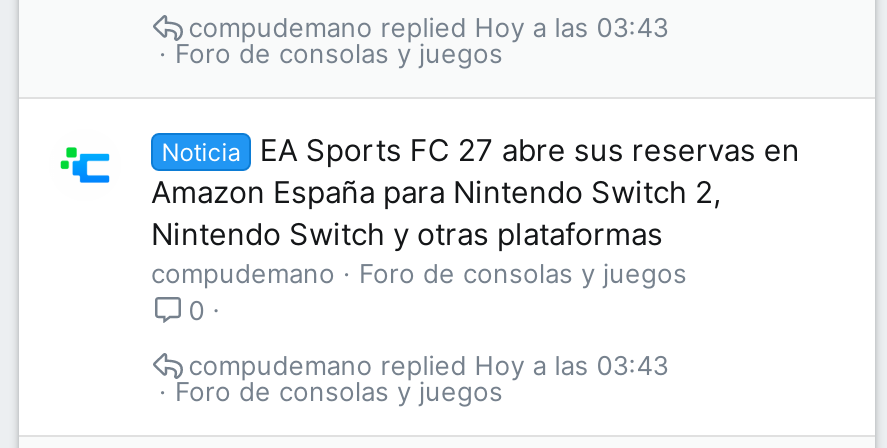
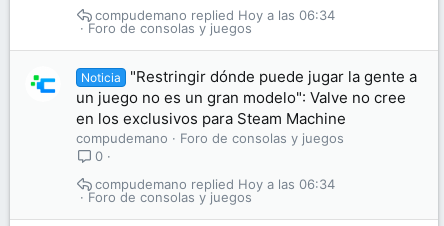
- Hoy a las 03:43
+ Hoy a las 06:34

- EA Sports FC 27 abre sus reservas en
- Amazon España para Nintendo Switch 2,
- Nintendo Switch y otras plataformas
+ "Restringir dónde puede jugar la gente a
+ un juego no es un gran modelo": Valve no cree
+ en los exclusivos para Steam Machine

- Hoy a las 03:43
+ Hoy a las 06:34
